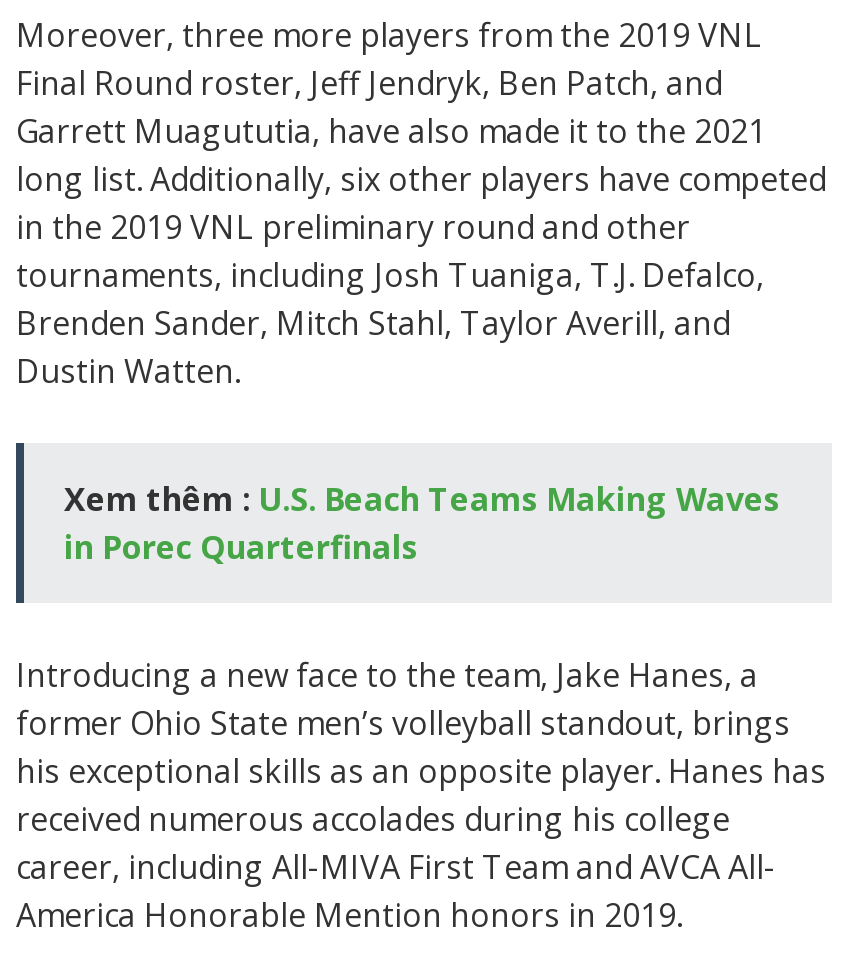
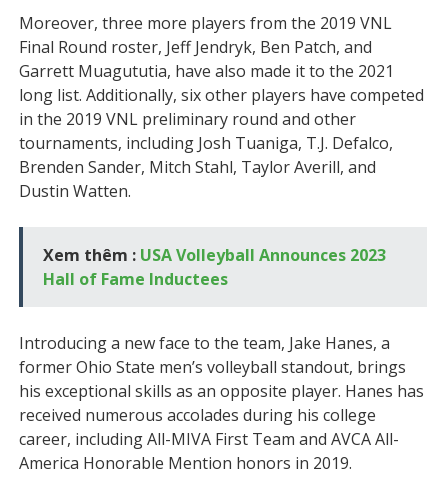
- Xem thêm : U.S. Beach Teams Making Waves
- in Porec Quarterfinals
+ Xem thêm : USA Volleyball Announces 2023
+ Hall of Fame Inductees
